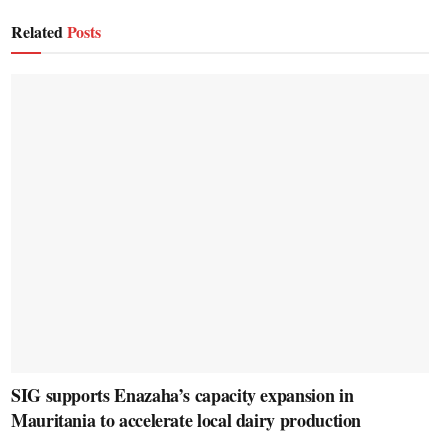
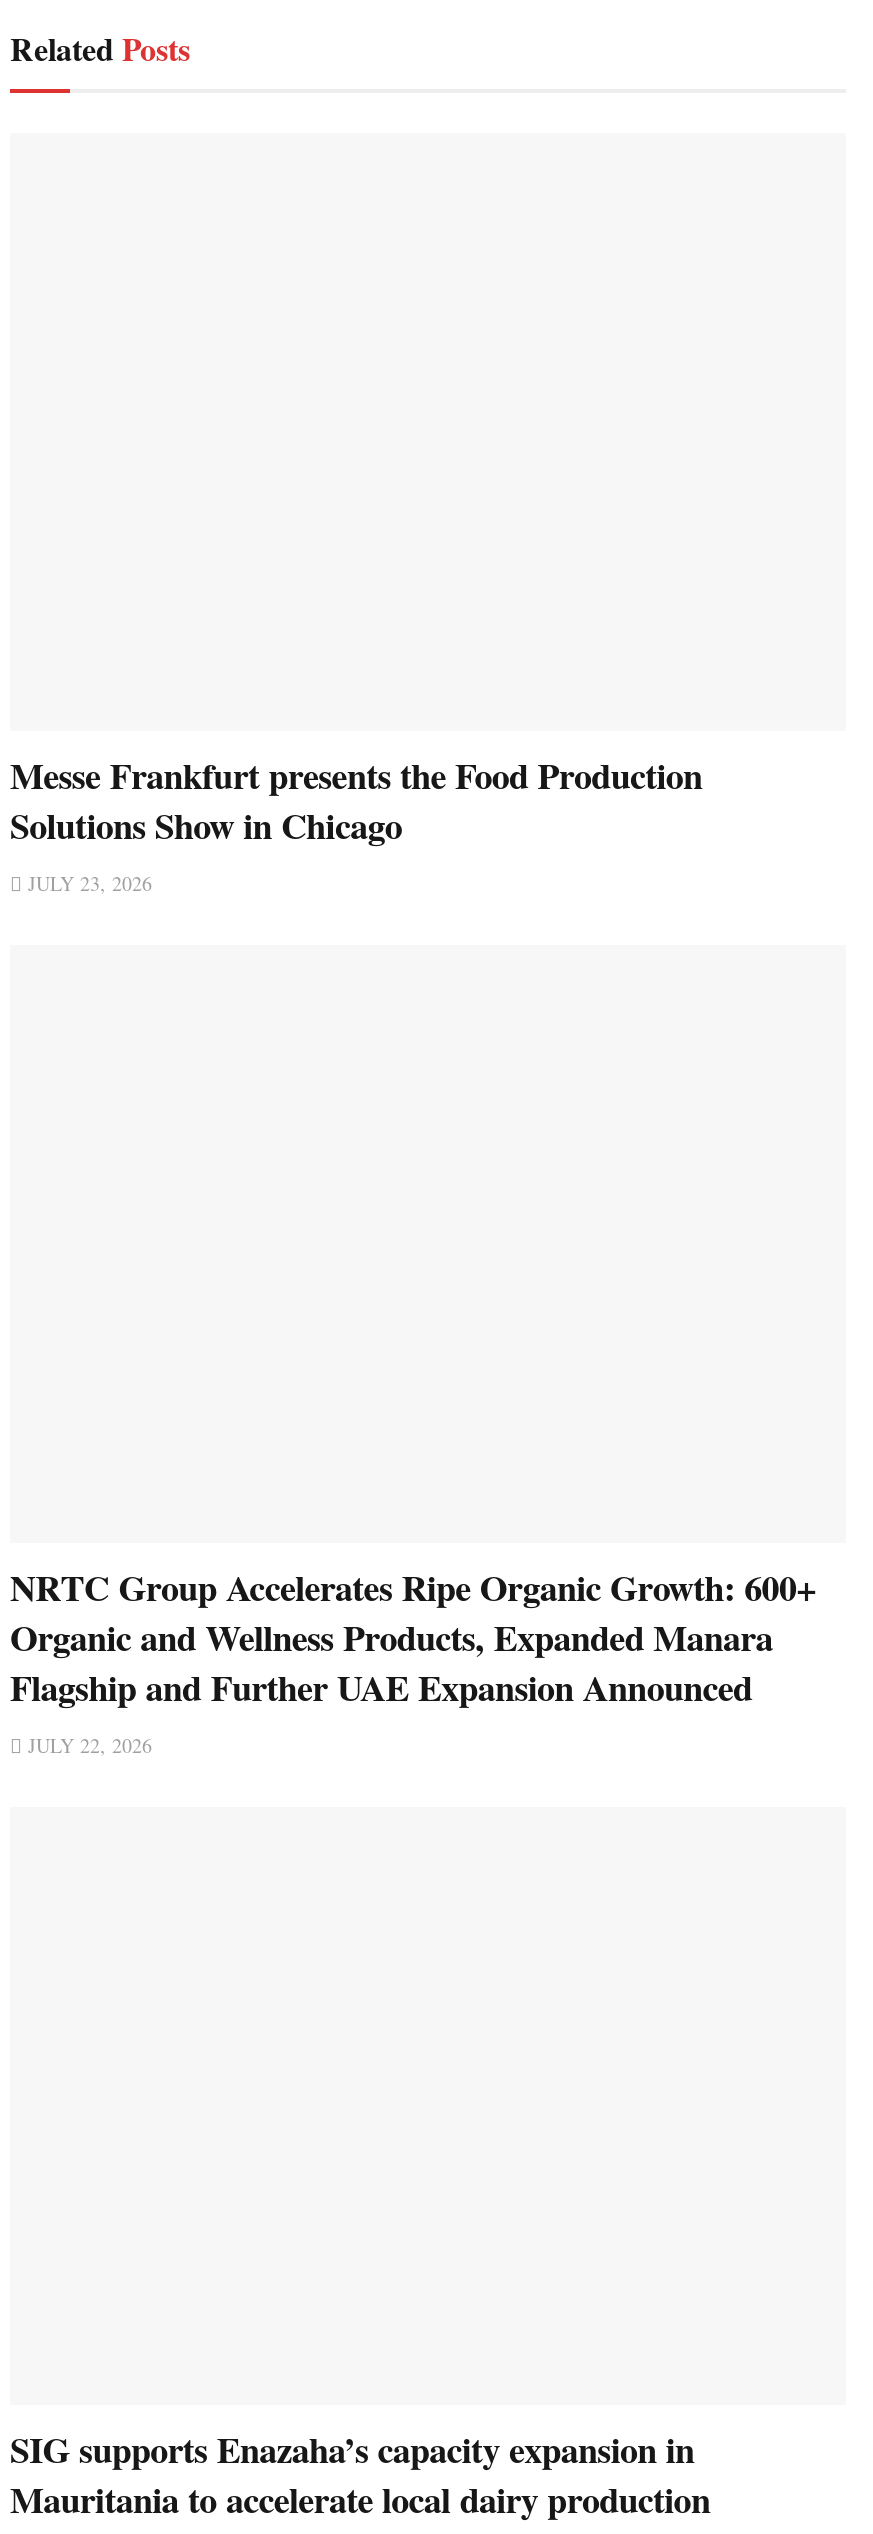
+ Messe Frankfurt presents the Food Production
+ Solutions Show in Chicago
+ JULY 23, 2026

+ NRTC Group Accelerates Ripe Organic Growth: 600+
+ Organic and Wellness Products, Expanded Manara
+ Flagship and Further UAE Expansion Announced
+ JULY 22, 2026
